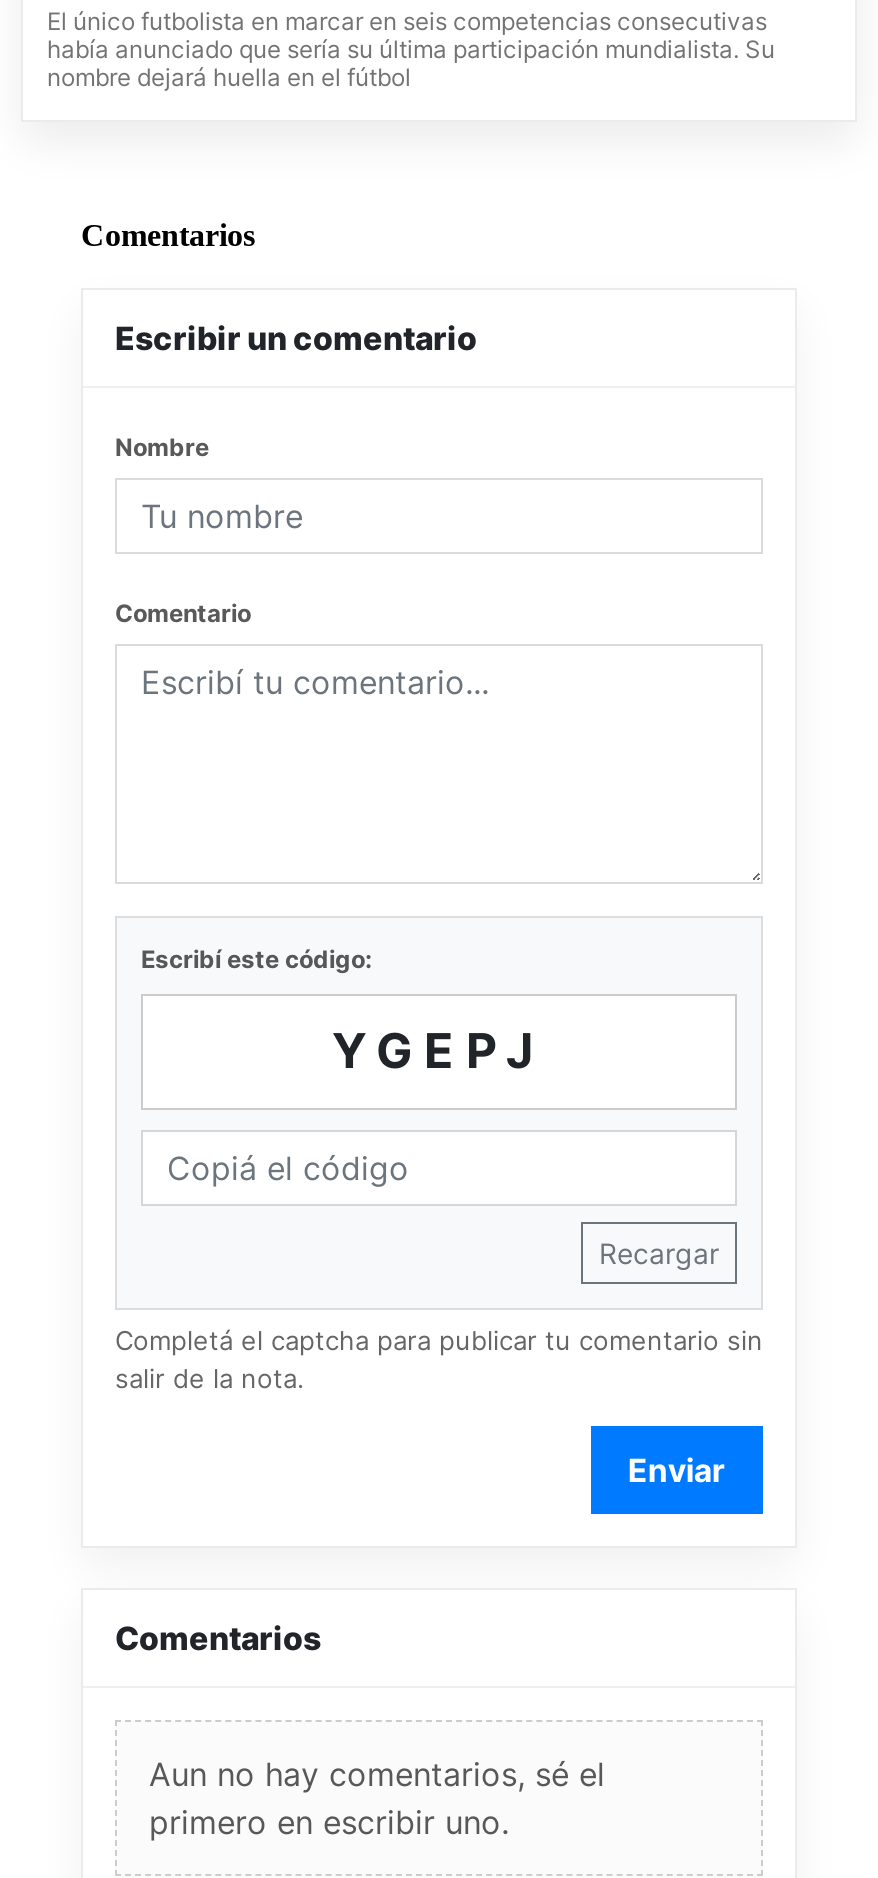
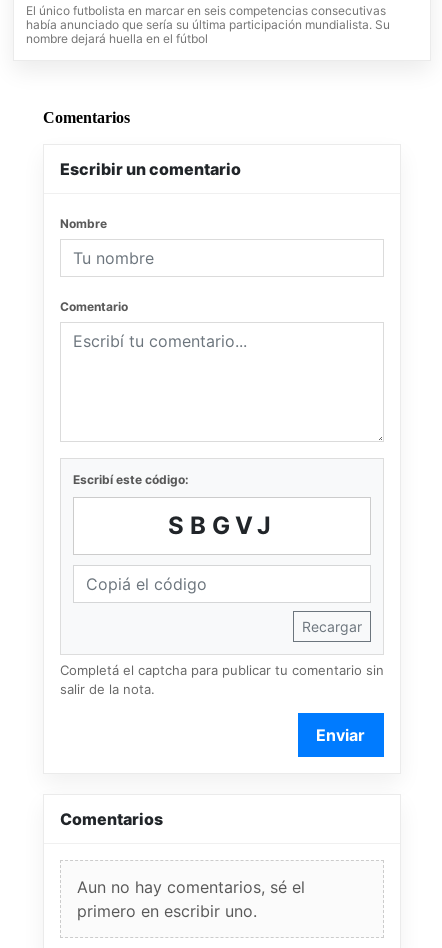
- YGEPJ
+ SBGVJ
